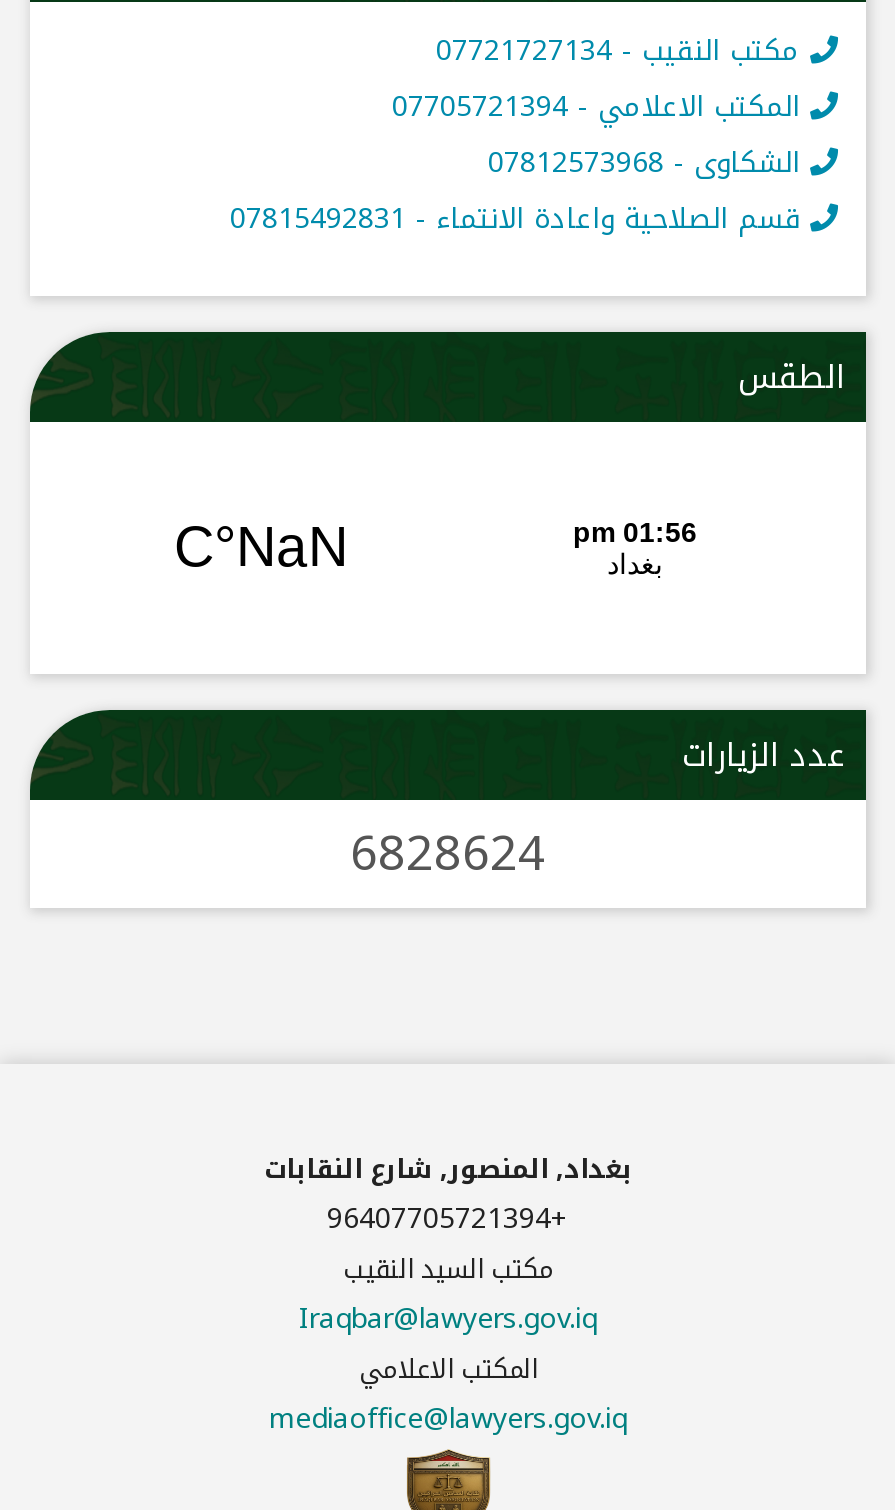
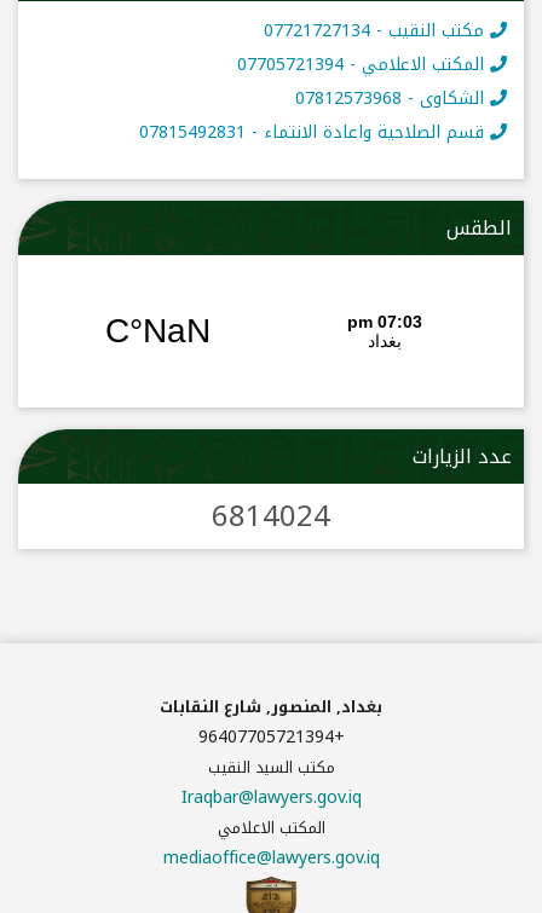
- 6828624
+ 6814024
